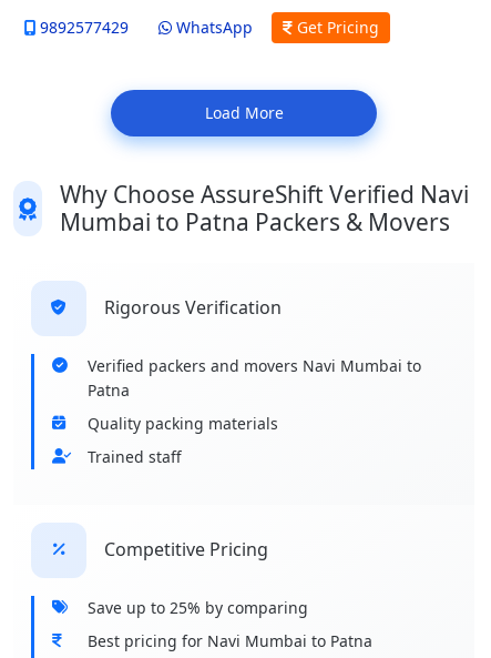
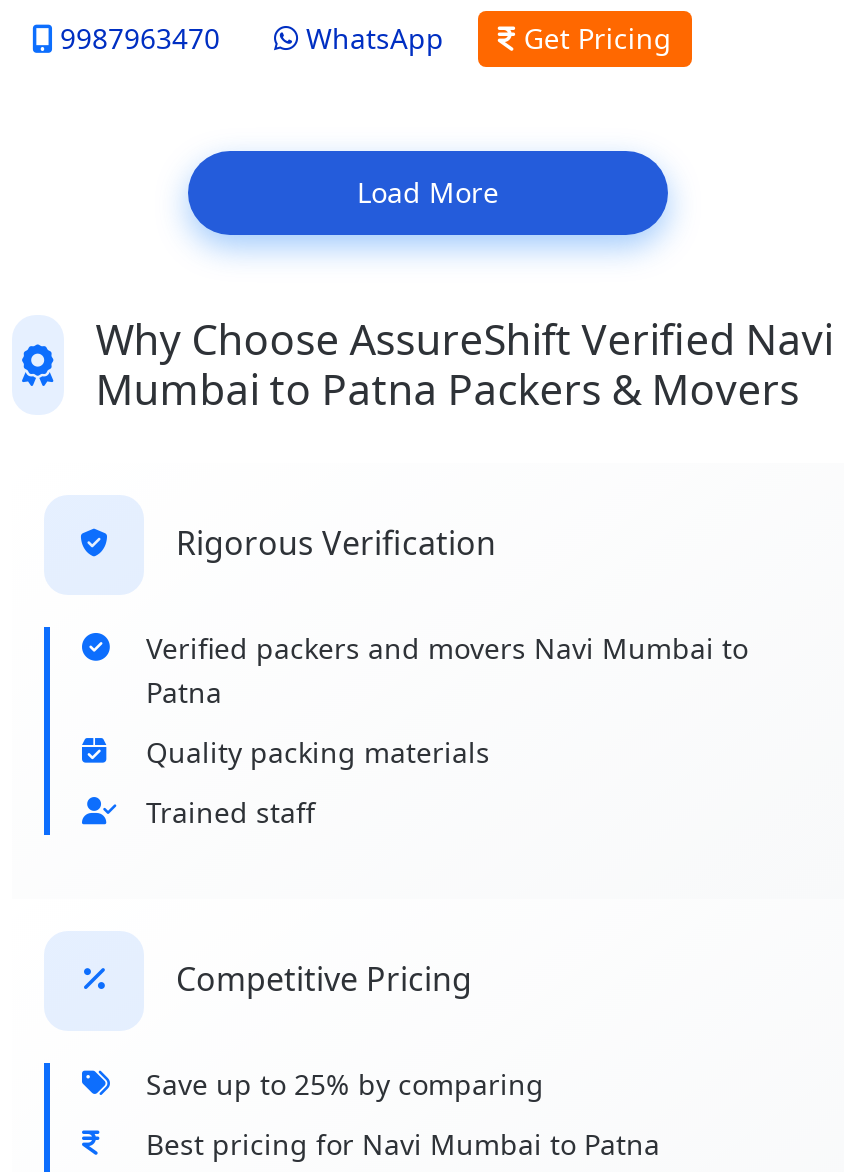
- 9892577429
+ 9987963470
